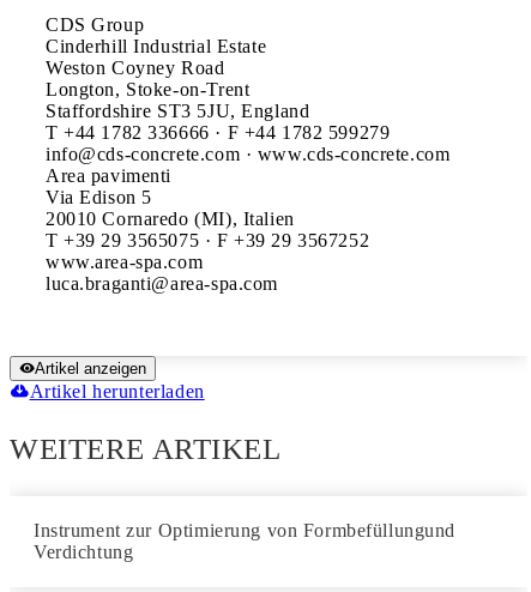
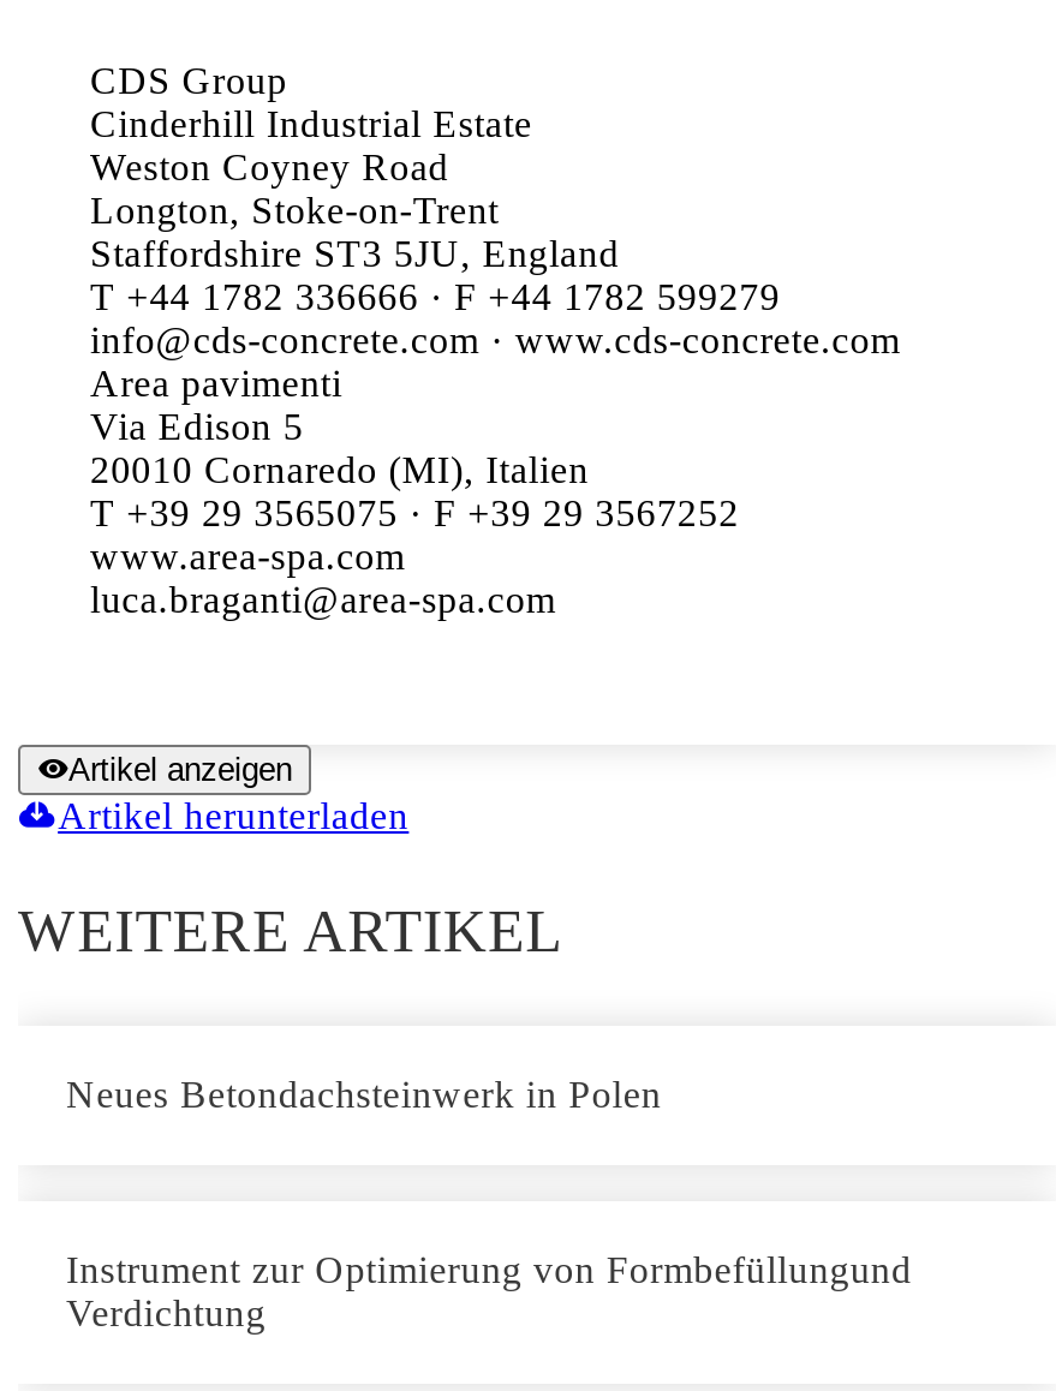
+ Neues Betondachsteinwerk in Polen
